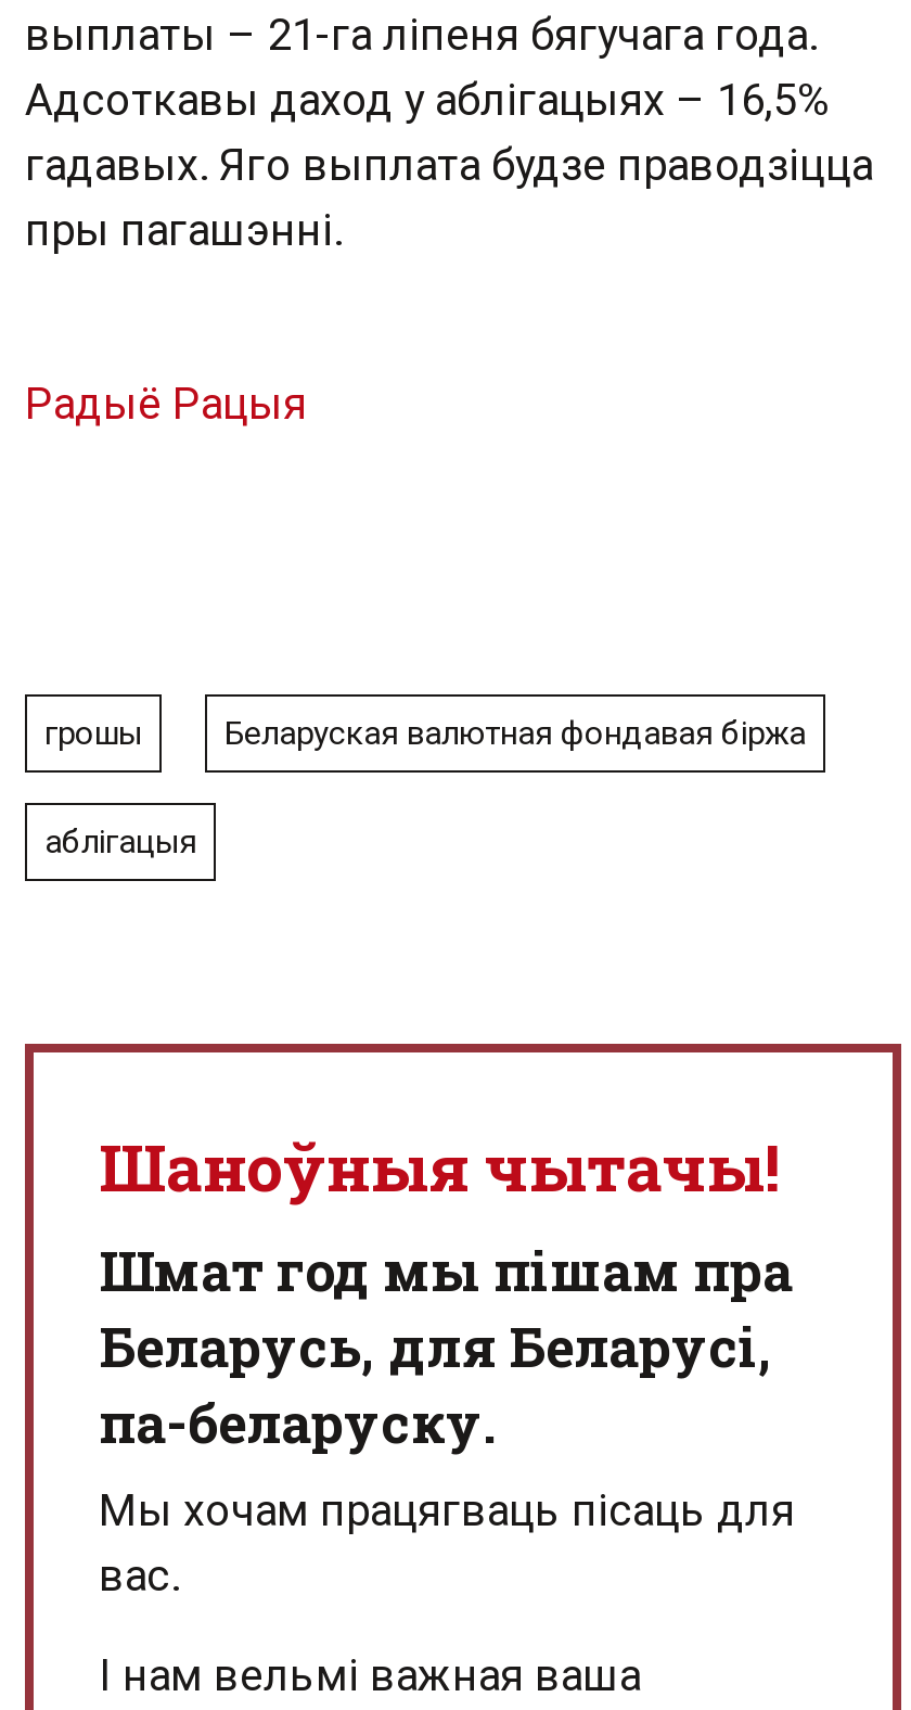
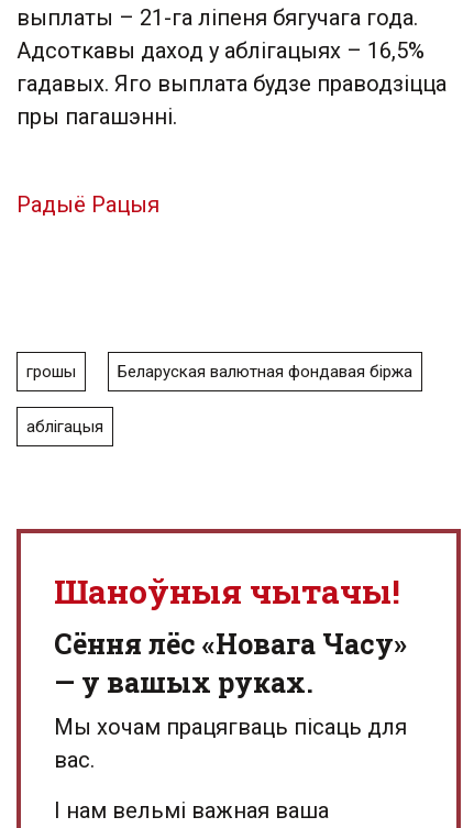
- Шмат год мы пішам пра
- Беларусь, для Беларусі,
- па-беларуску.
+ Сёння лёс «Новага Часу»
+ — у вашых руках.
